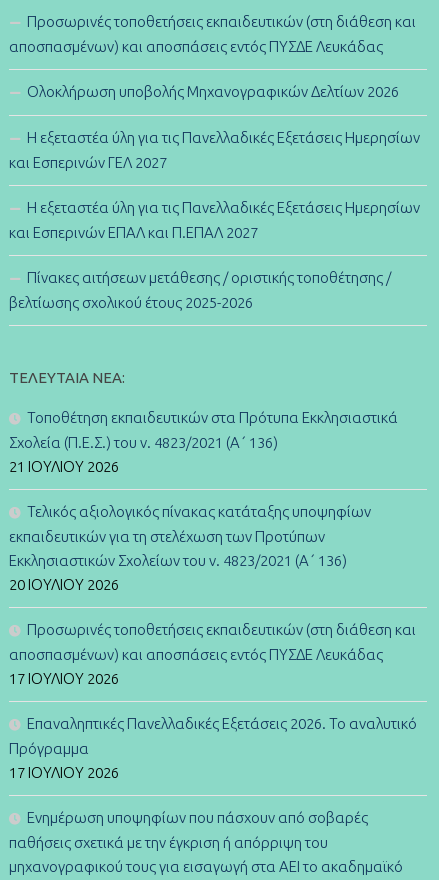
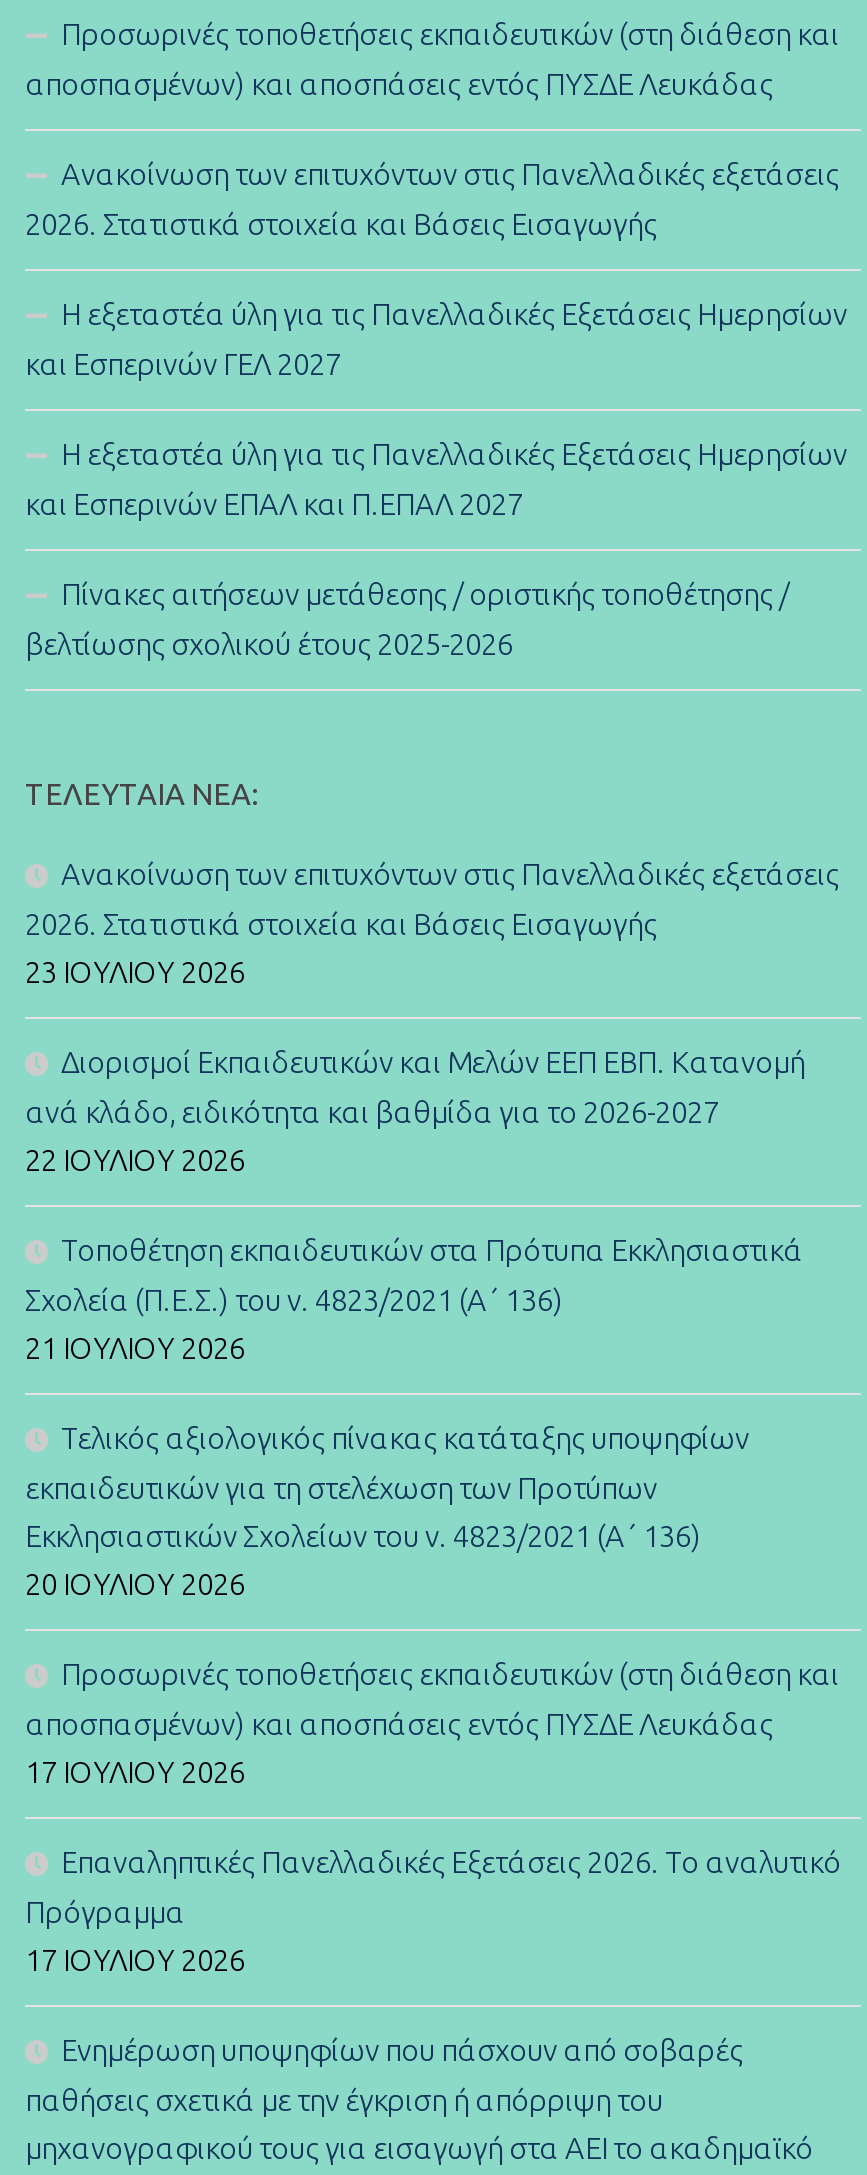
- Ολοκλήρωση υποβολής Μηχανογραφικών Δελτίων 2026
+ Ανακοίνωση των επιτυχόντων στις Πανελλαδικές εξετάσεις
+ 2026. Στατιστικά στοιχεία και Βάσεις Εισαγωγής

+ Ανακοίνωση των επιτυχόντων στις Πανελλαδικές εξετάσεις
+ 2026. Στατιστικά στοιχεία και Βάσεις Εισαγωγής
+ 23 ΙΟΥΛΊΟΥ 2026
+ Διορισμοί Εκπαιδευτικών και Μελών ΕΕΠ ΕΒΠ. Κατανομή
+ ανά κλάδο, ειδικότητα και βαθμίδα για το 2026-2027
+ 22 ΙΟΥΛΊΟΥ 2026
